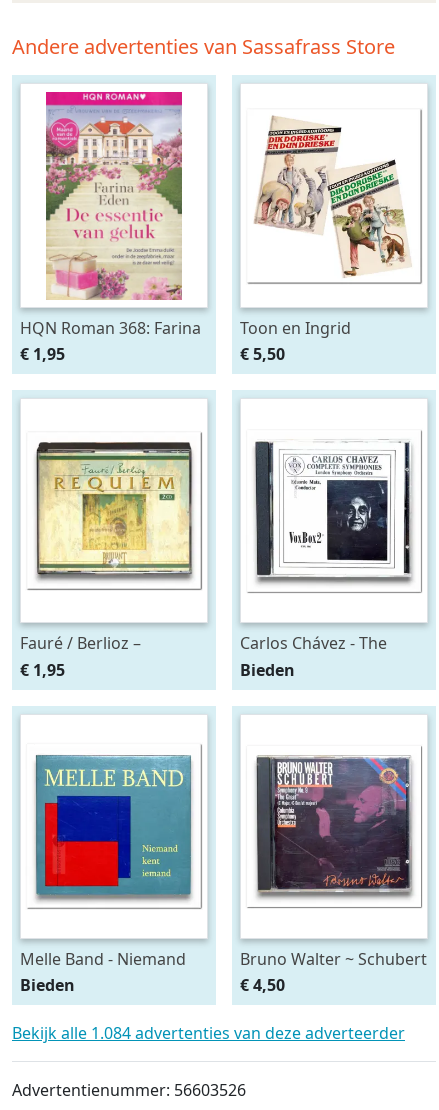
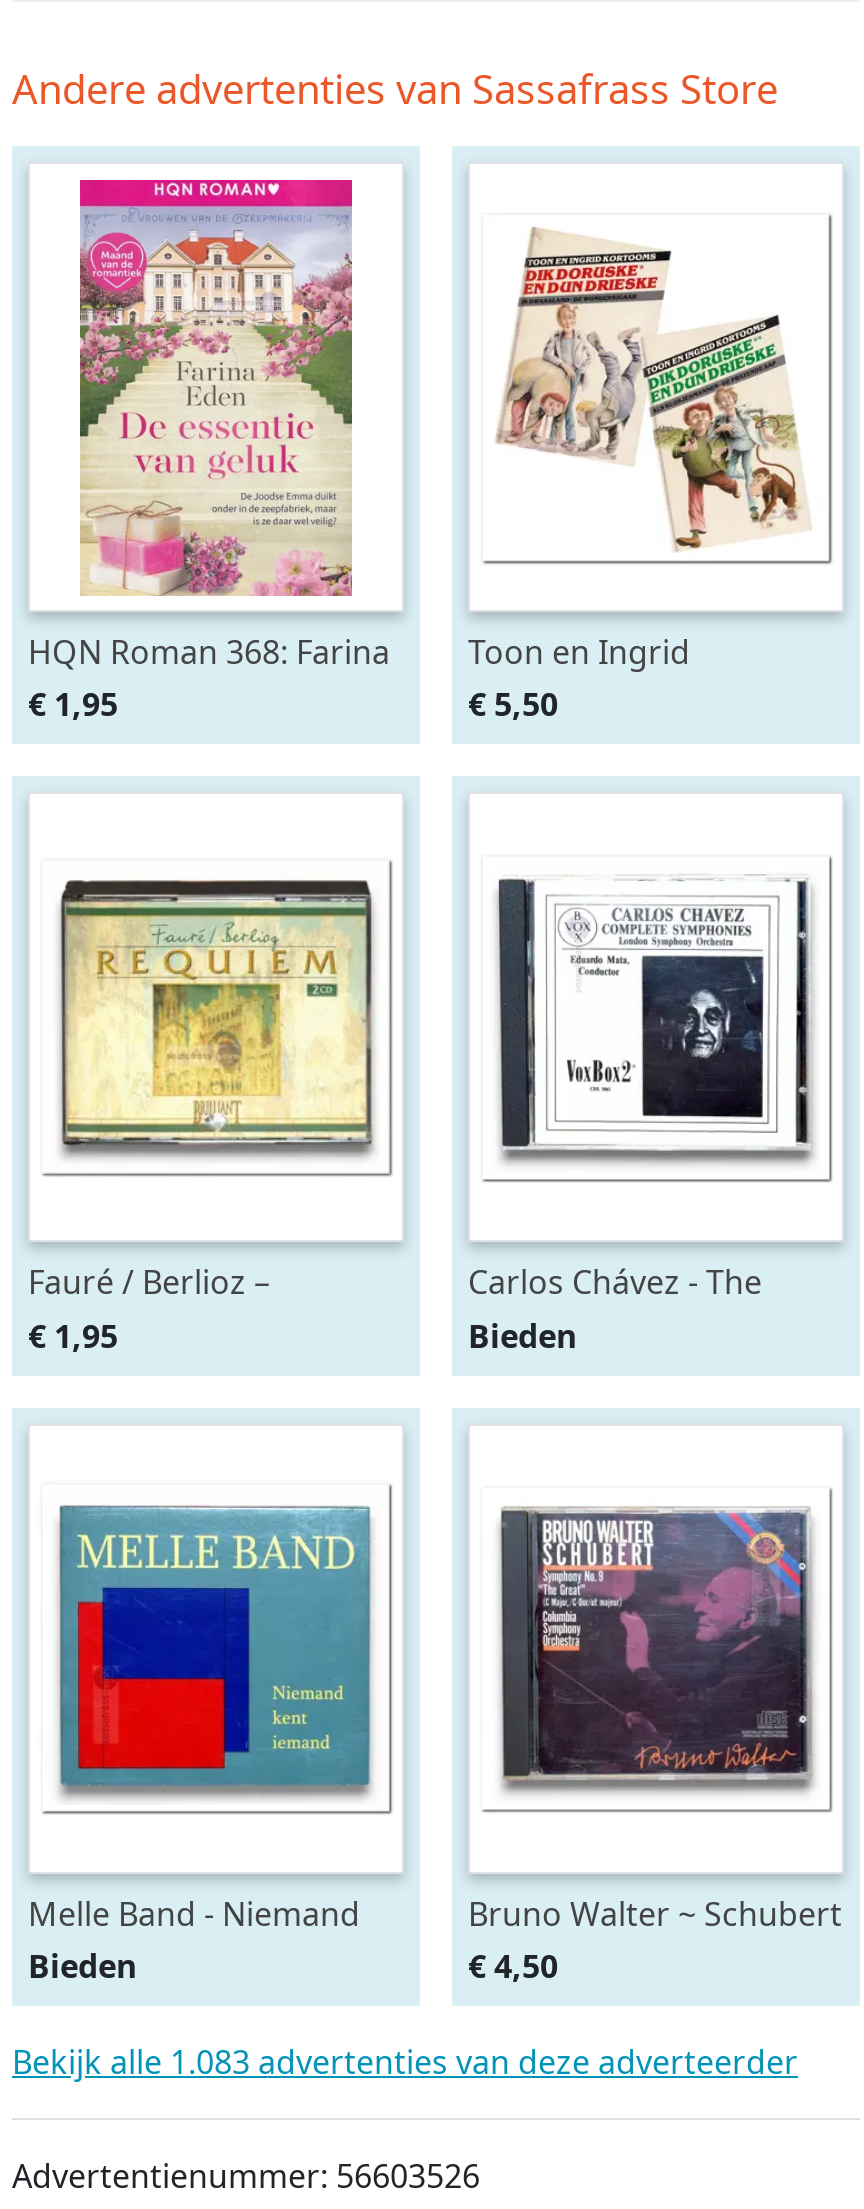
- Bekijk alle 1.084 advertenties van deze adverteerder
+ Bekijk alle 1.083 advertenties van deze adverteerder
